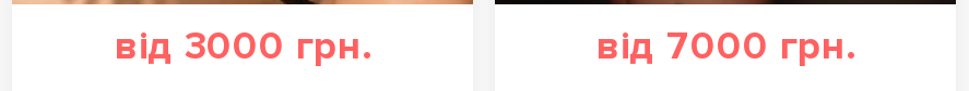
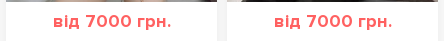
- від 3000 грн.
+ від 7000 грн.
